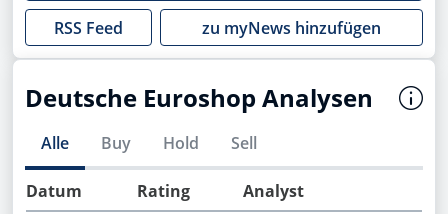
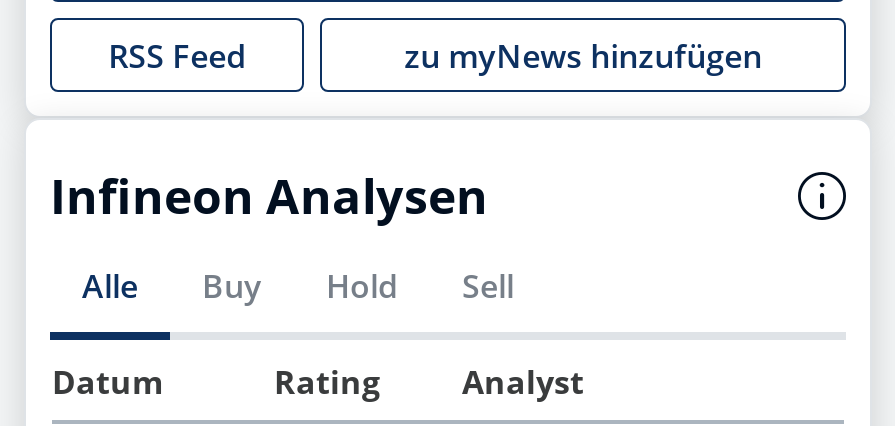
- Deutsche Euroshop Analysen
+ Infineon Analysen
